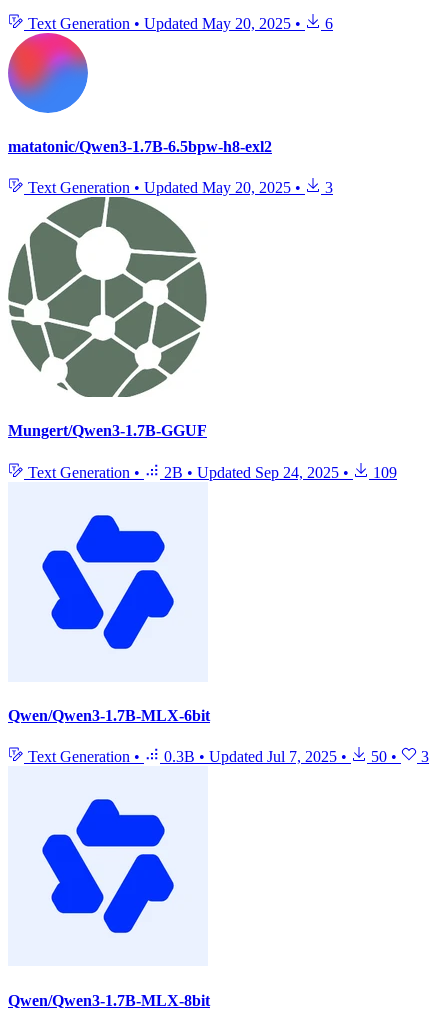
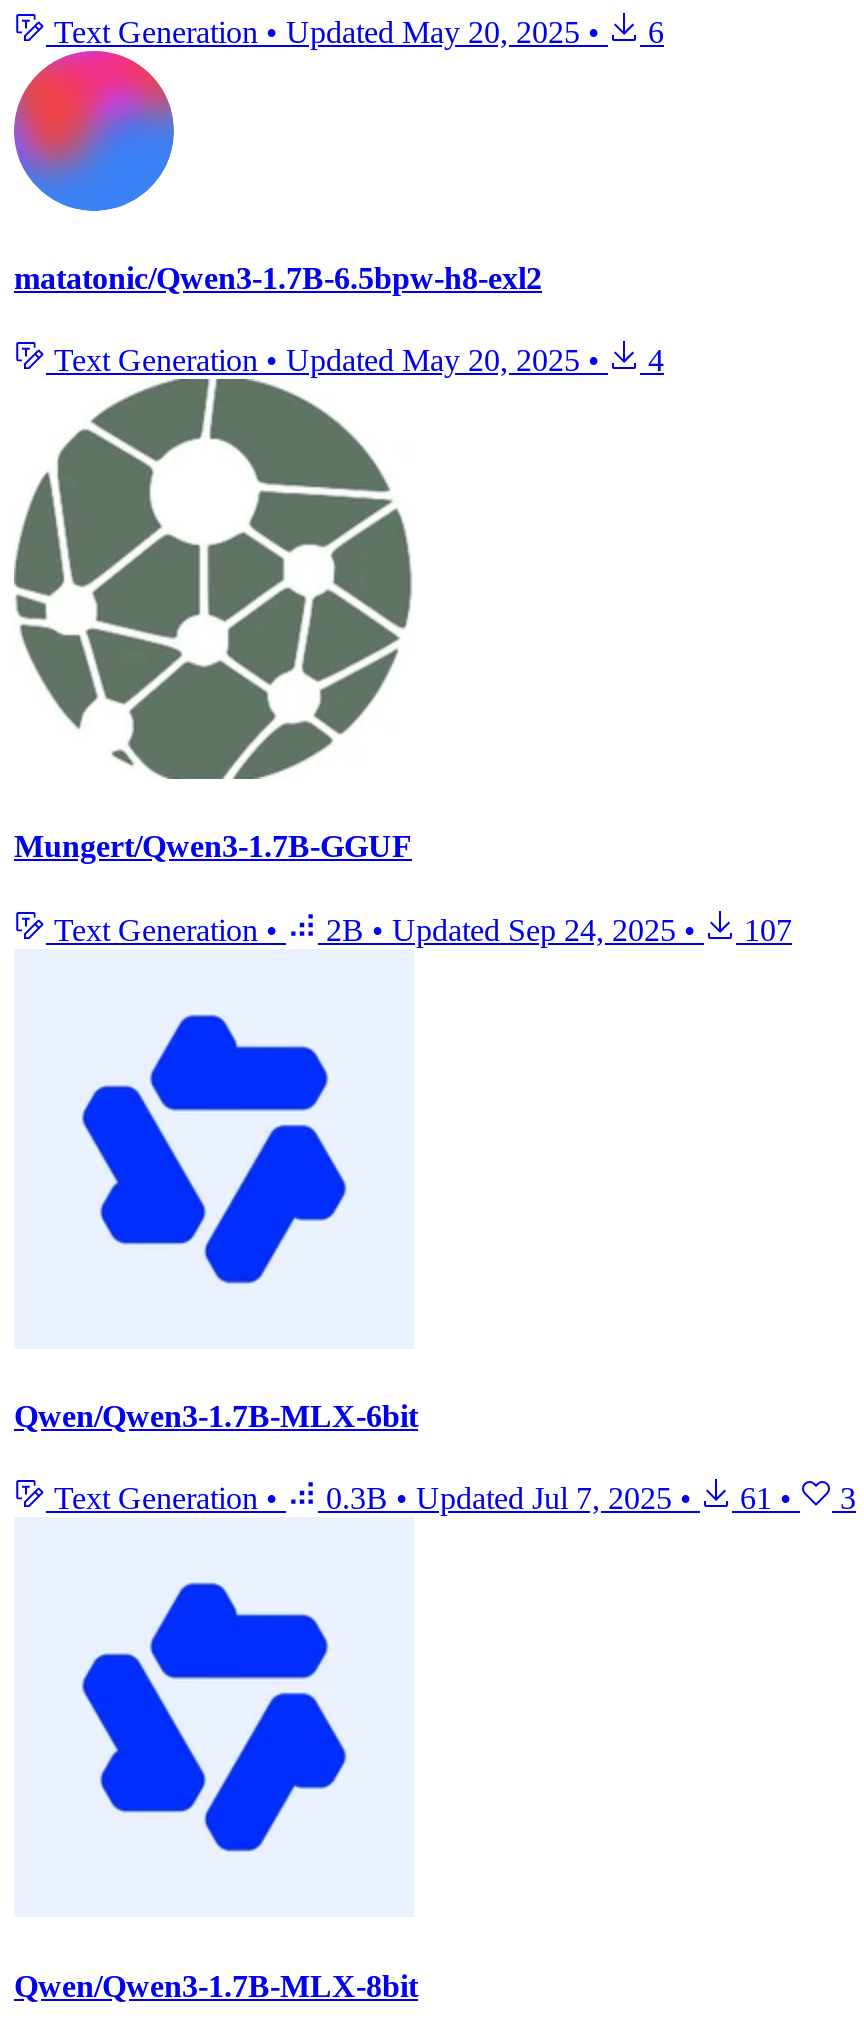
- Text Generation • Updated May 20, 2025 • 3
+ Text Generation • Updated May 20, 2025 • 4

- Text Generation • 2B • Updated Sep 24, 2025 • 109
+ Text Generation • 2B • Updated Sep 24, 2025 • 107

- Text Generation • 0.3B • Updated Jul 7, 2025 • 50 • 3
+ Text Generation • 0.3B • Updated Jul 7, 2025 • 61 • 3
